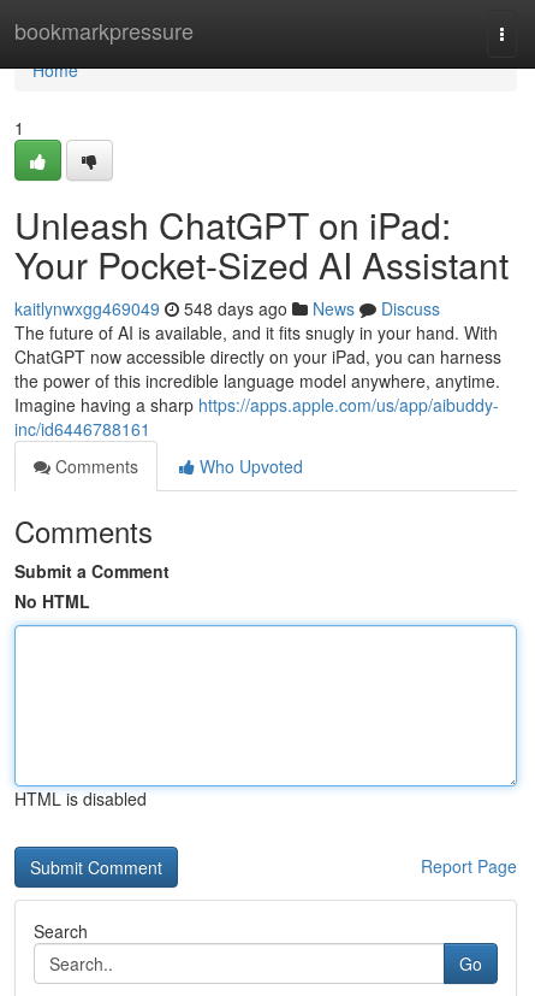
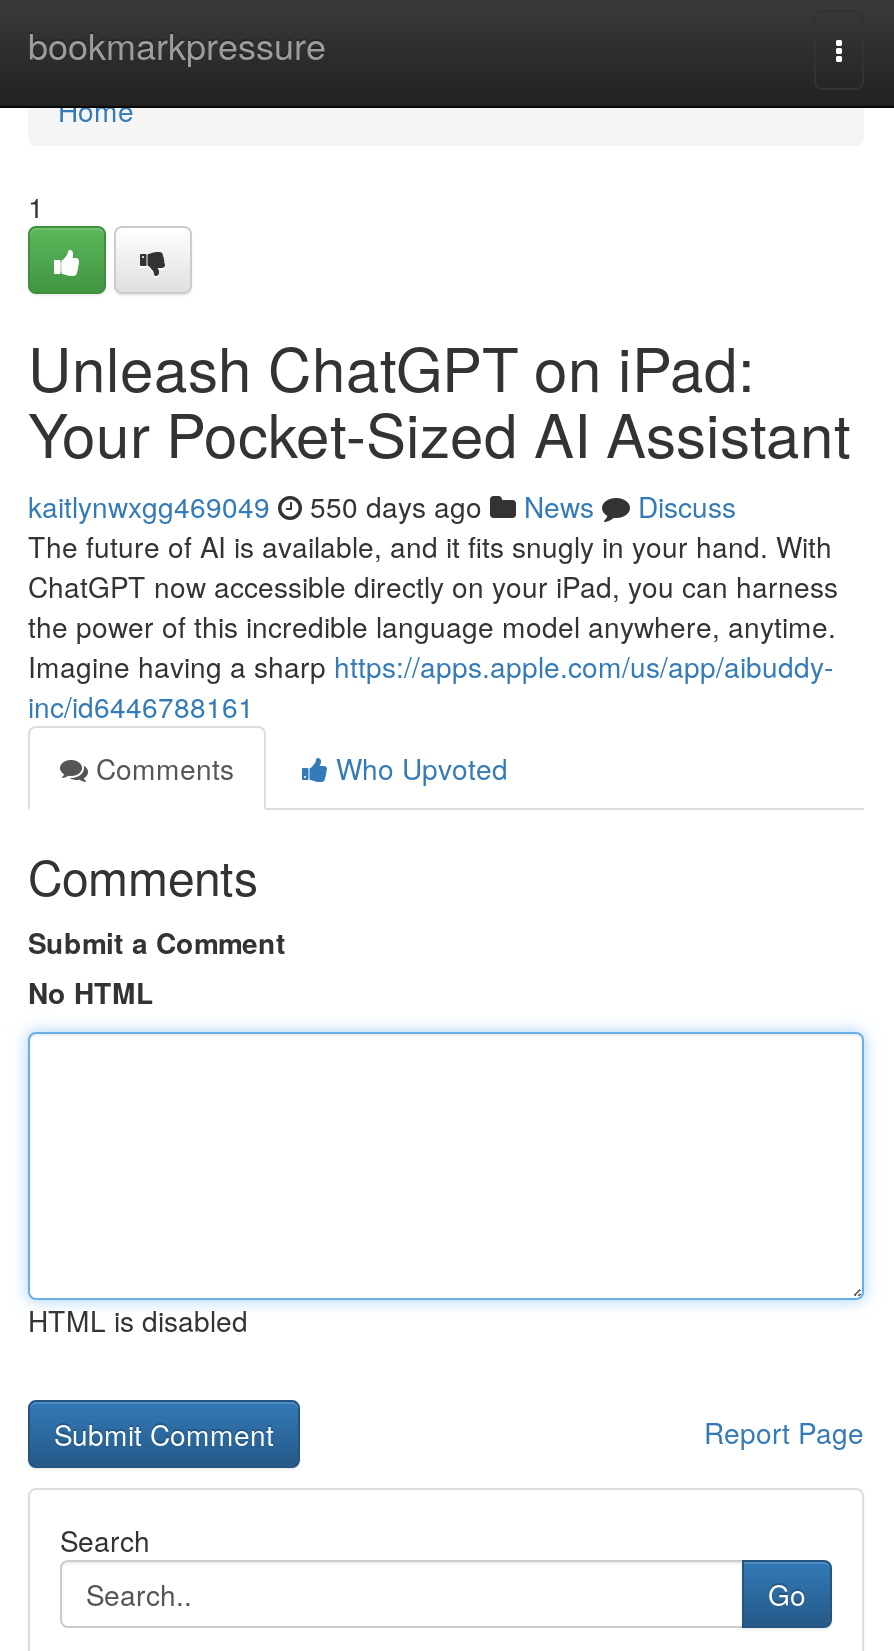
- kaitlynwxgg469049 548 days ago News Discuss
+ kaitlynwxgg469049 550 days ago News Discuss
